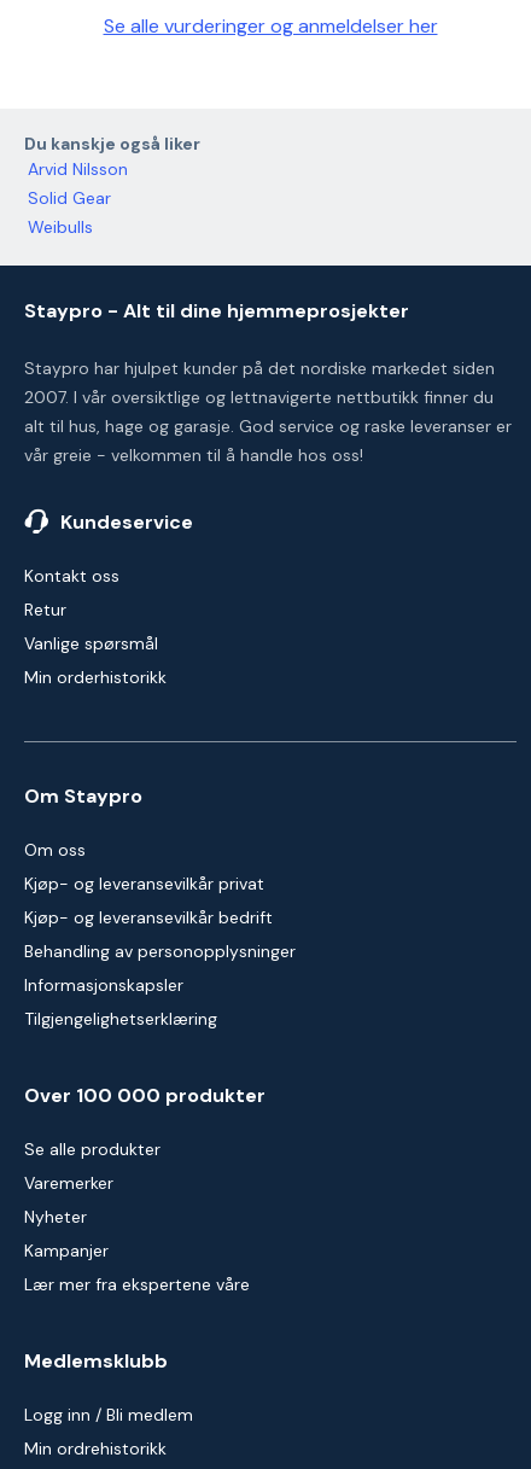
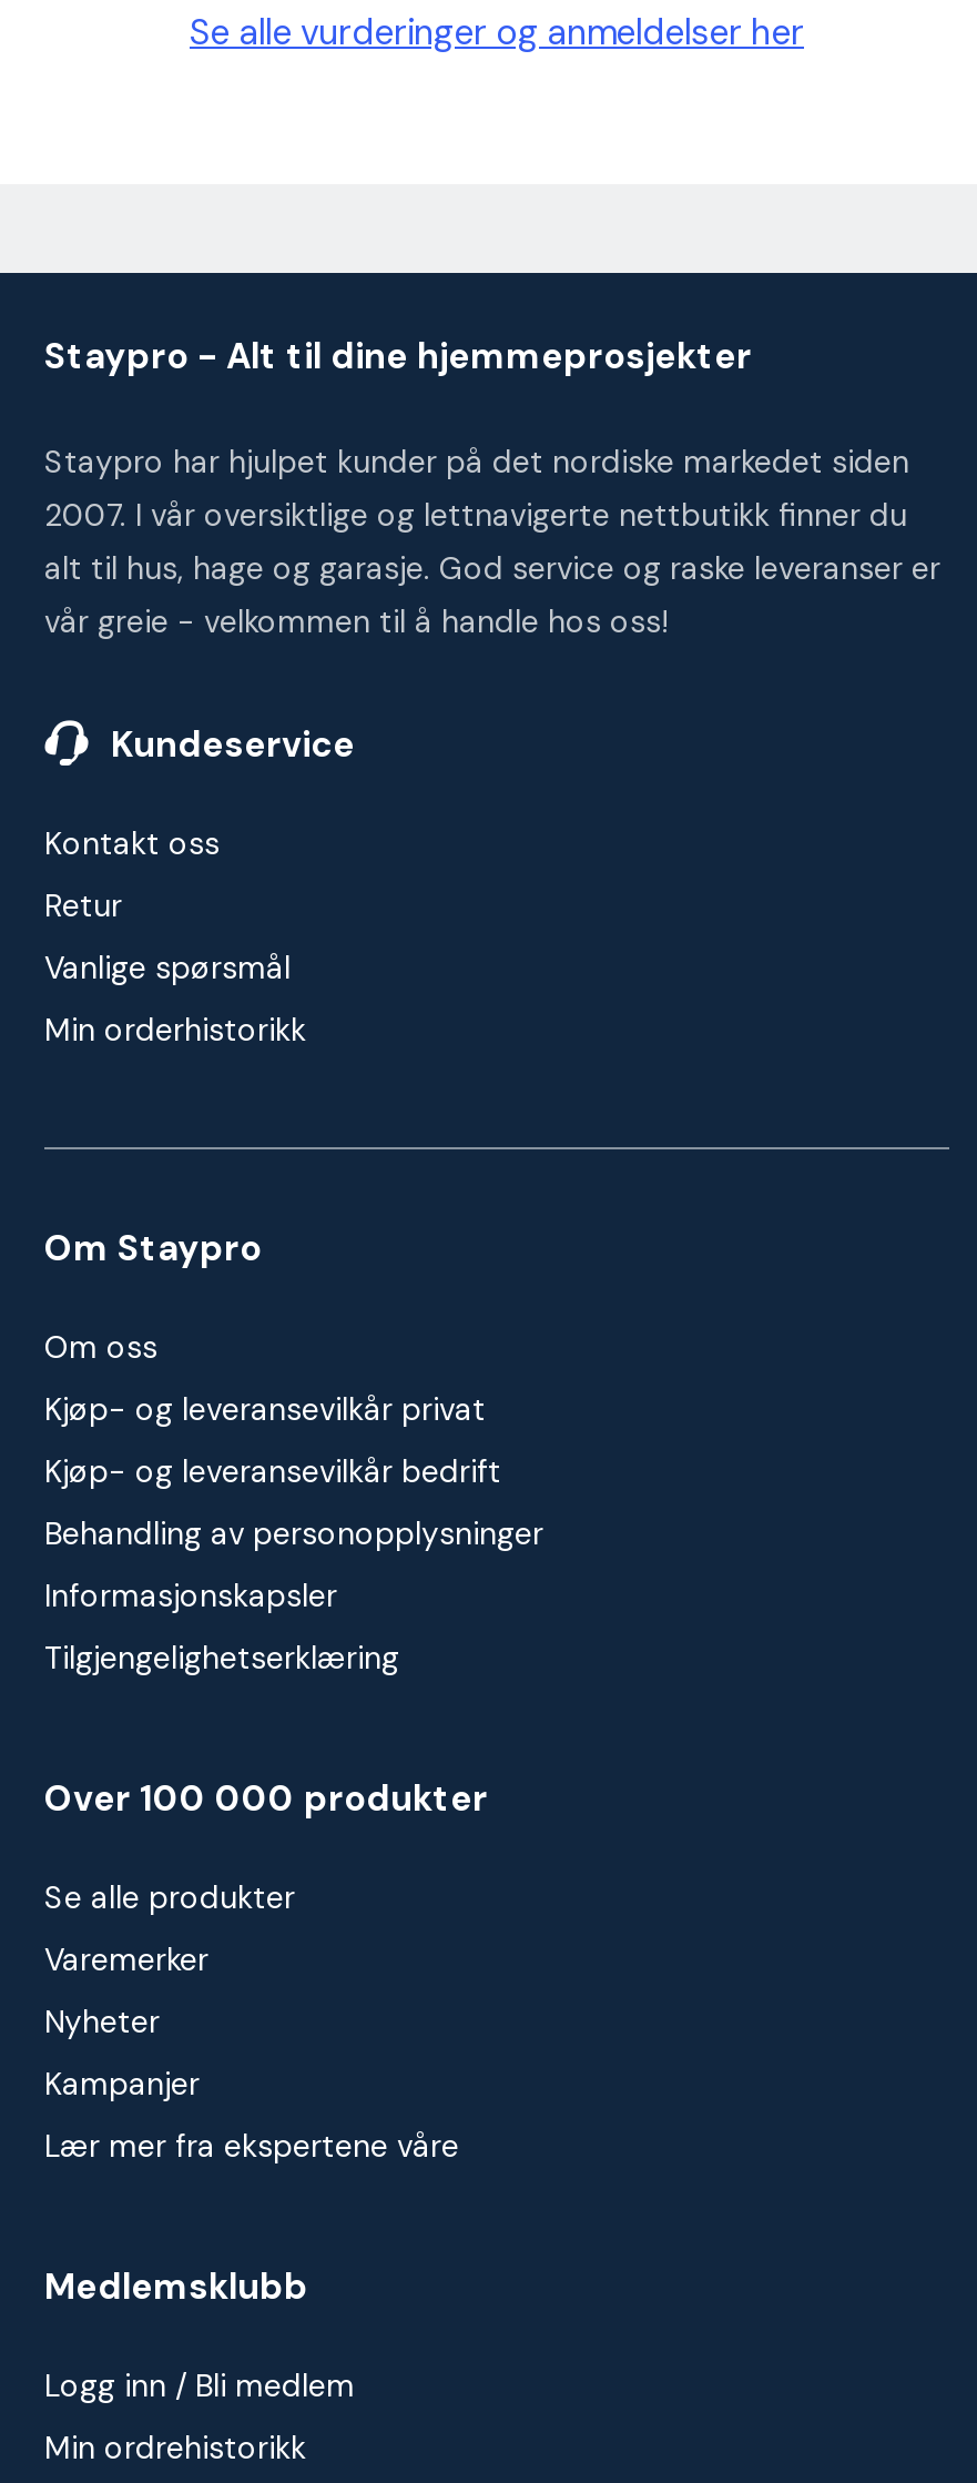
- Du kanskje også liker
- Arvid Nilsson
- Solid Gear
- Weibulls
